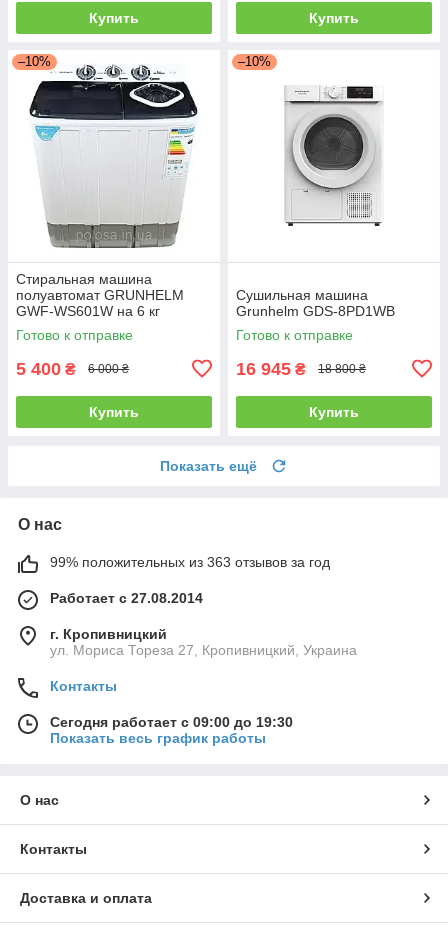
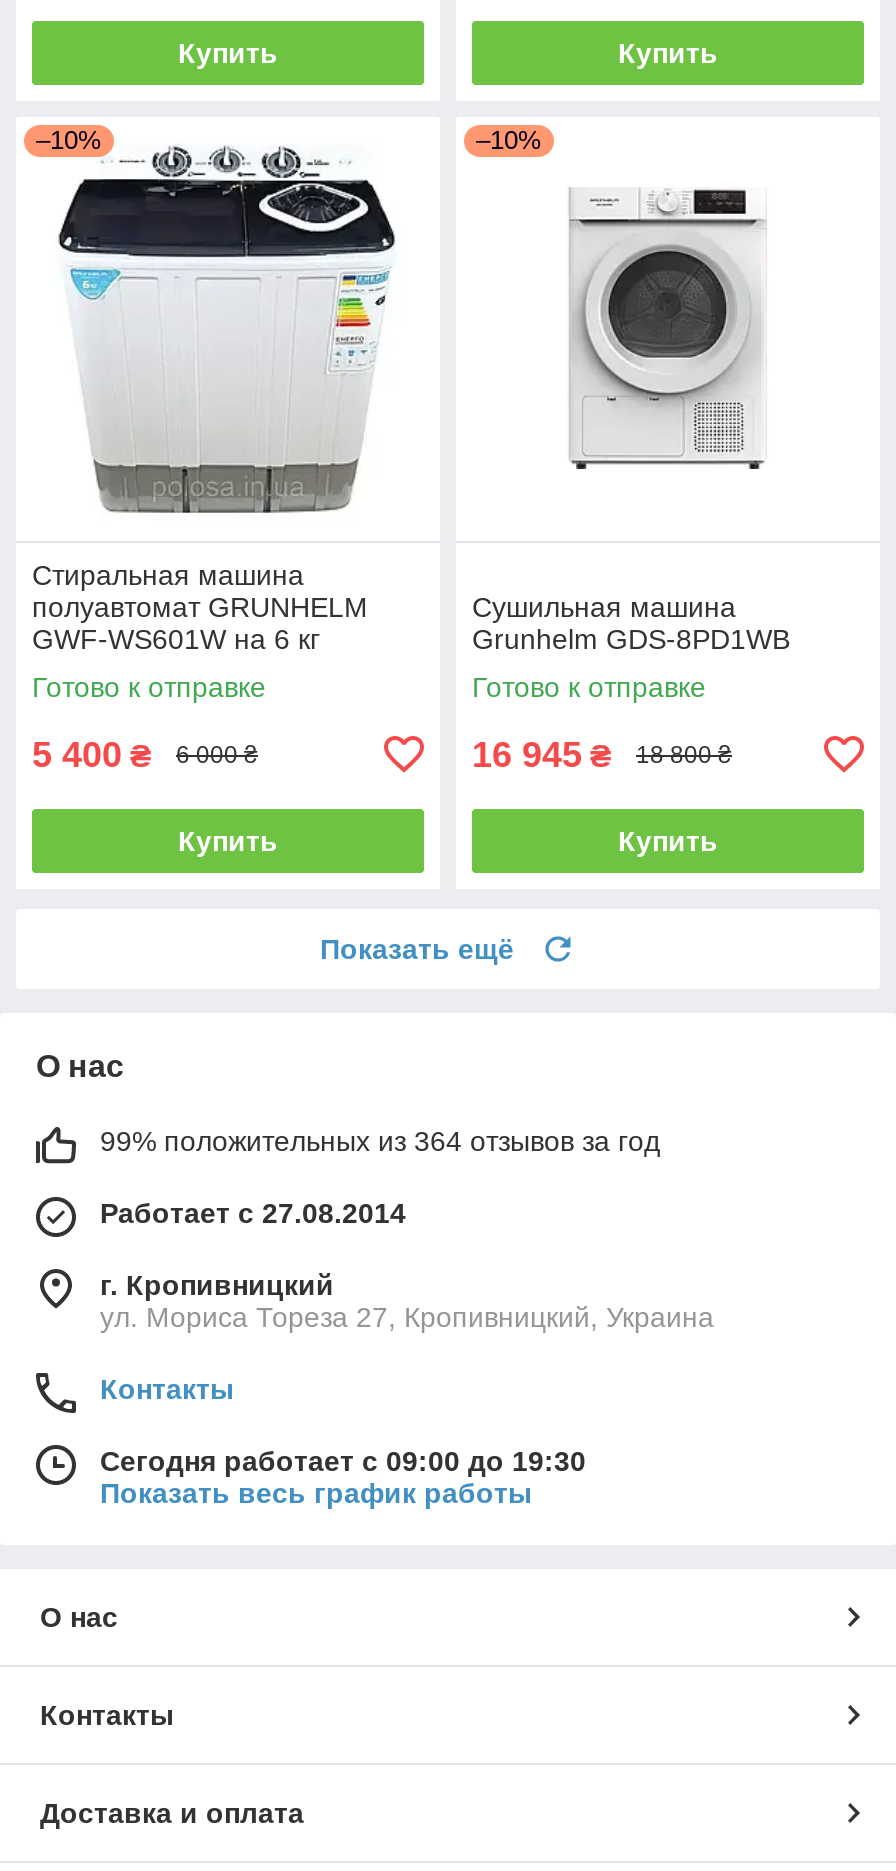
- 99% положительных из 363 отзывов за год
+ 99% положительных из 364 отзывов за год
